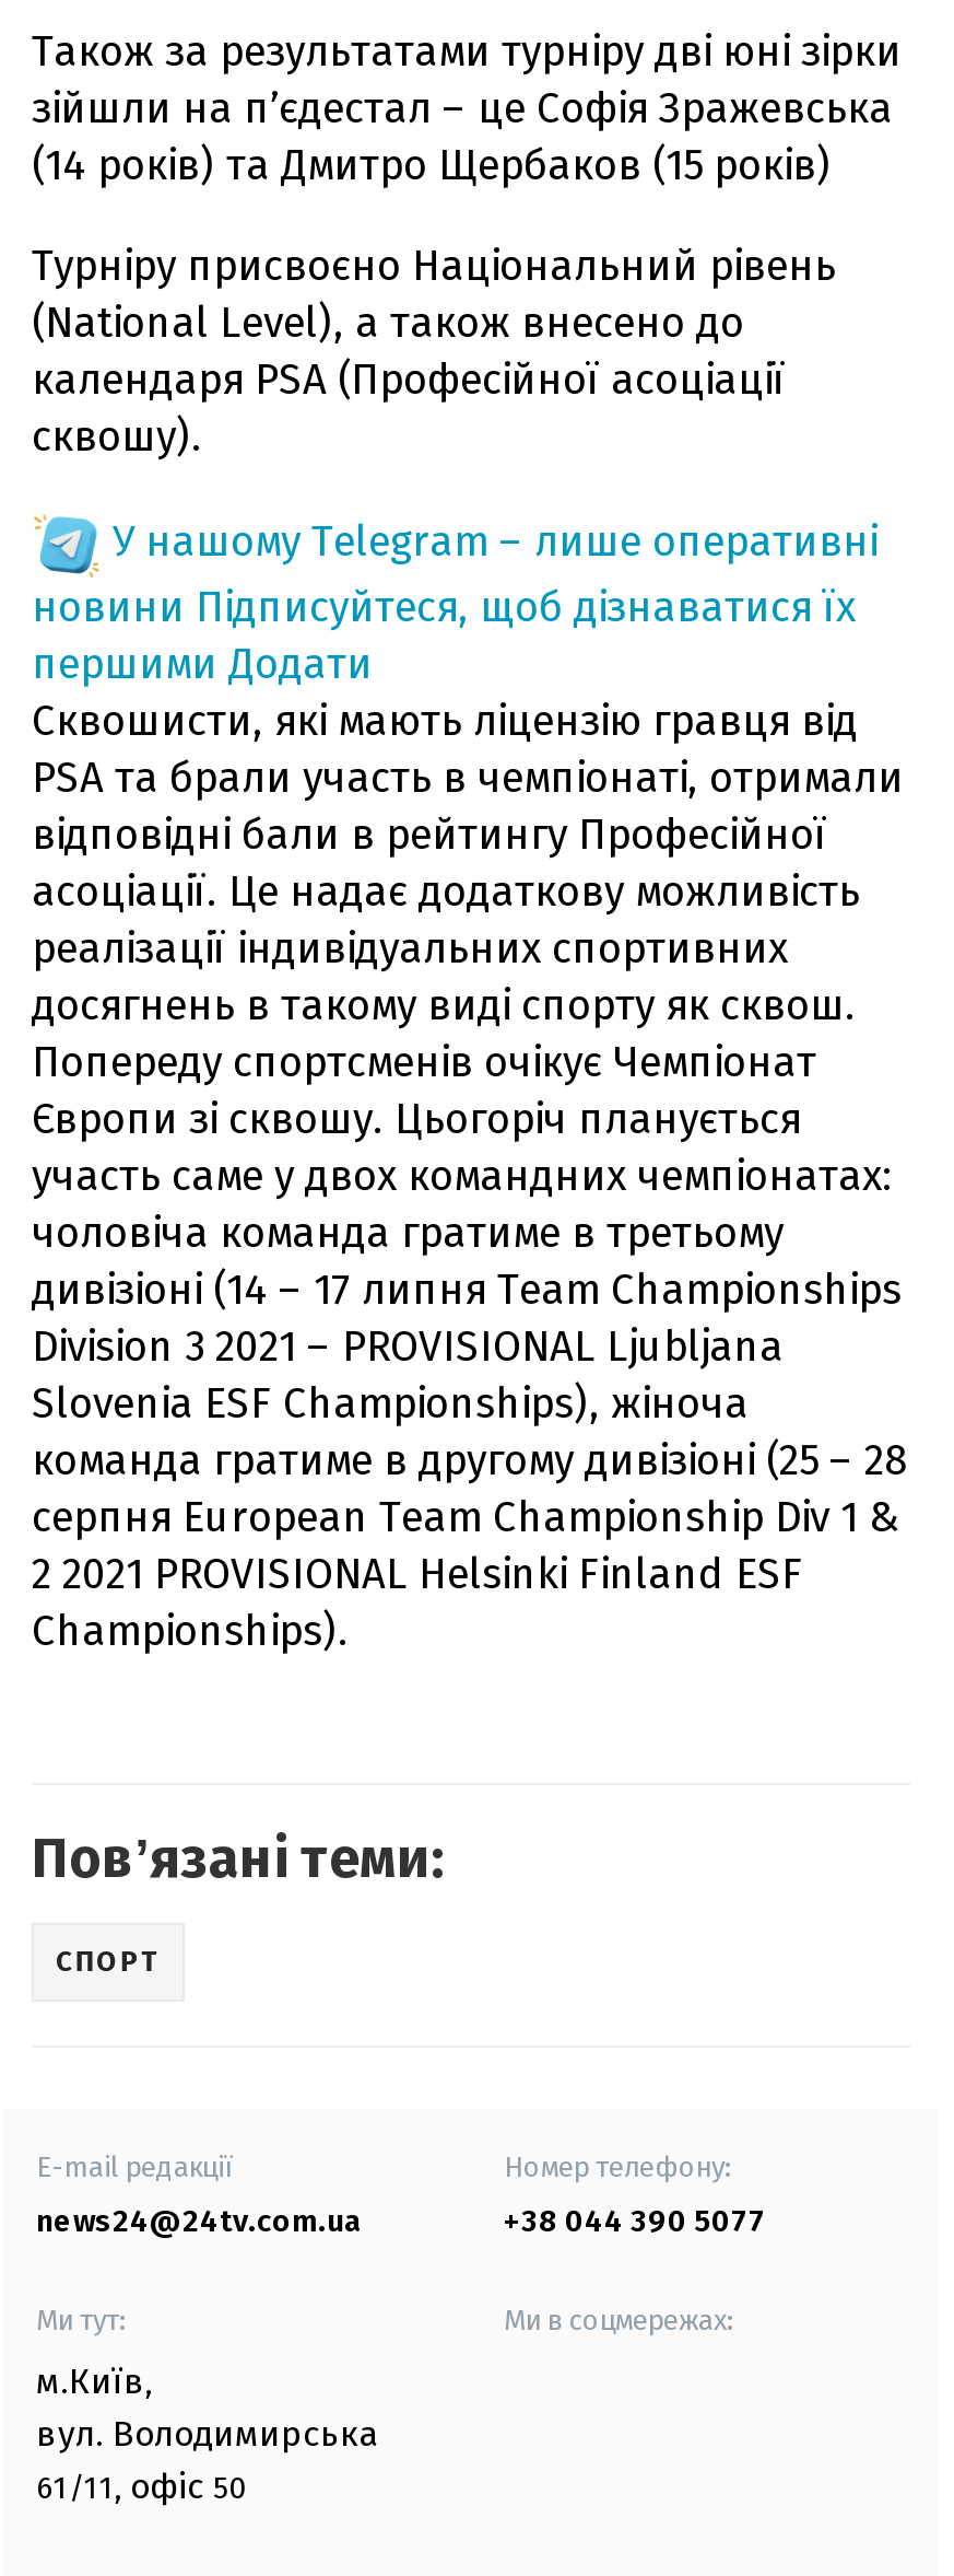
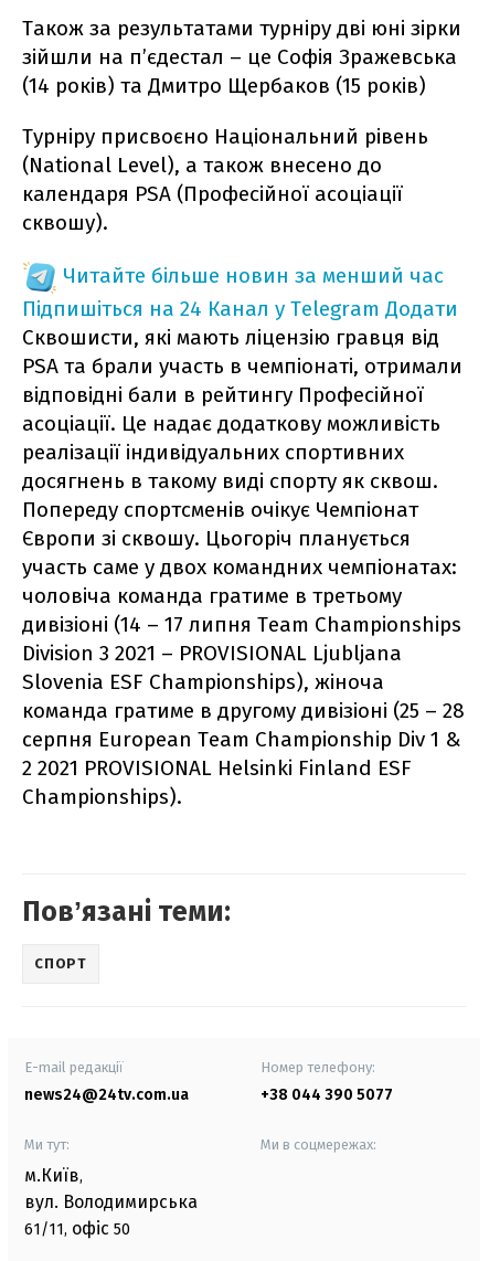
- У нашому Telegram – лише оперативні
- новини Підписуйтеся, щоб дізнаватися їх
- першими Додати
+ Читайте більше новин за менший час
+ Підпишіться на 24 Канал у Telegram Додати
